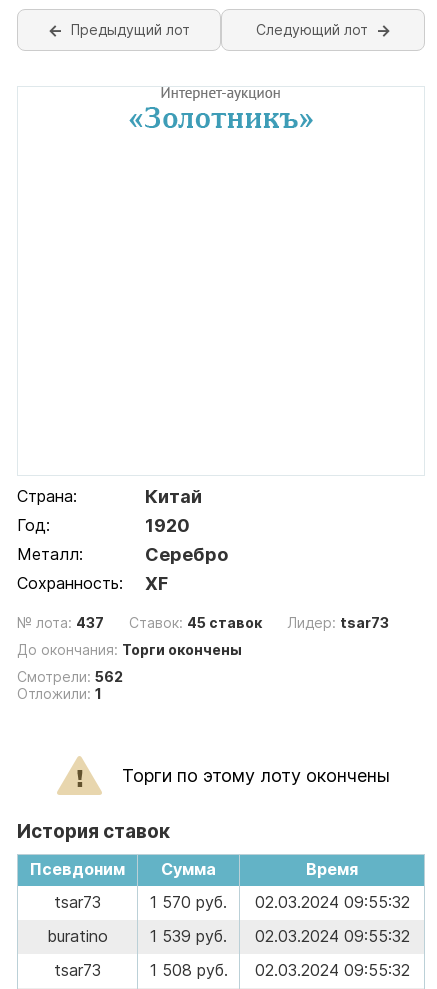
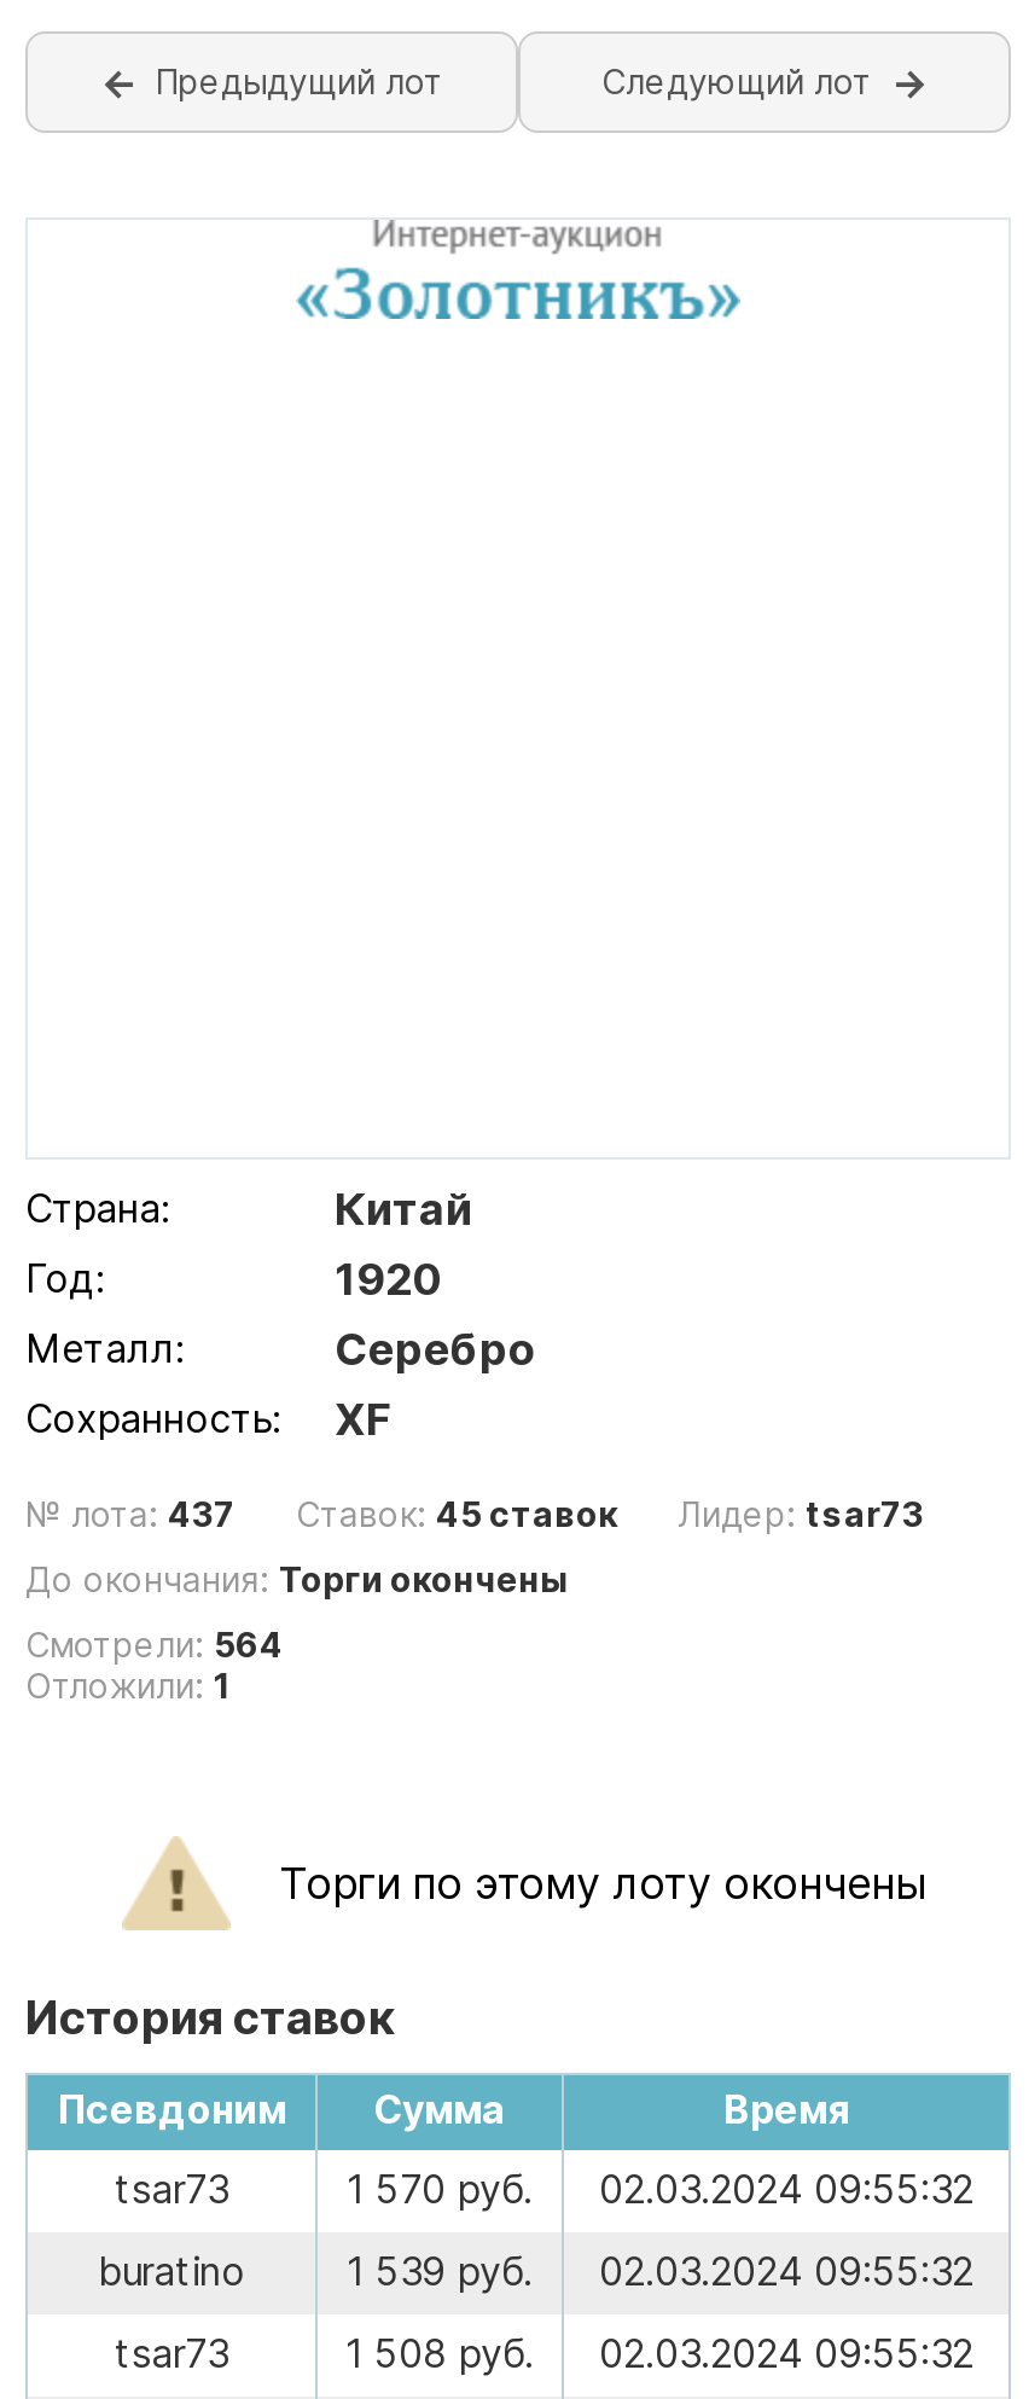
- Смотрели: 562
+ Смотрели: 564
